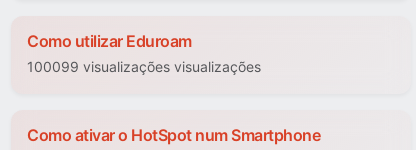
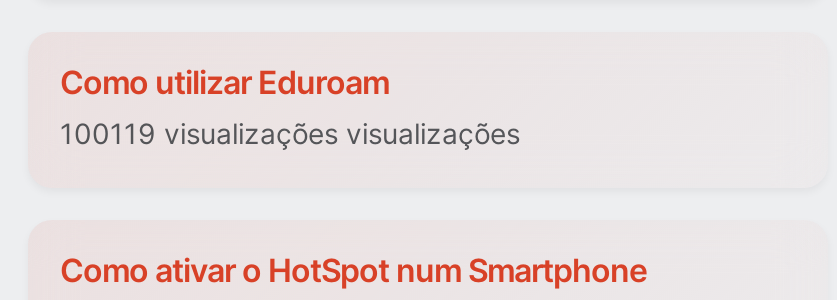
- 100099 visualizações visualizações
+ 100119 visualizações visualizações
